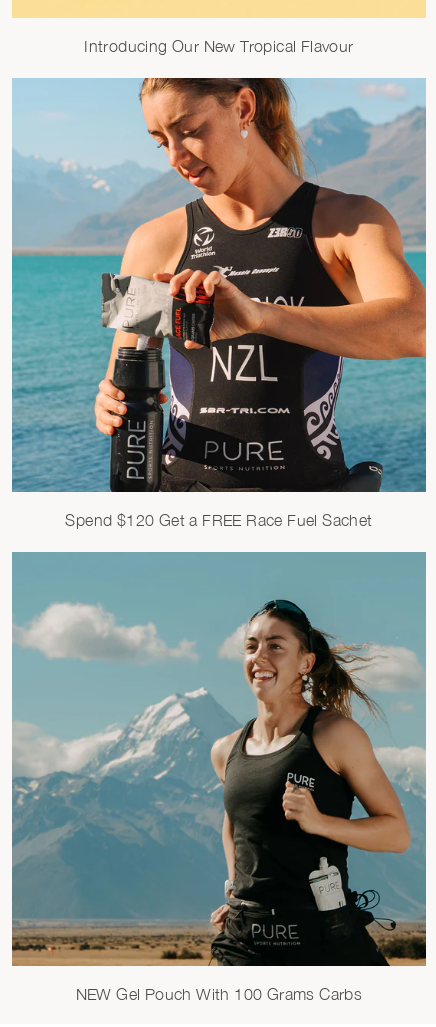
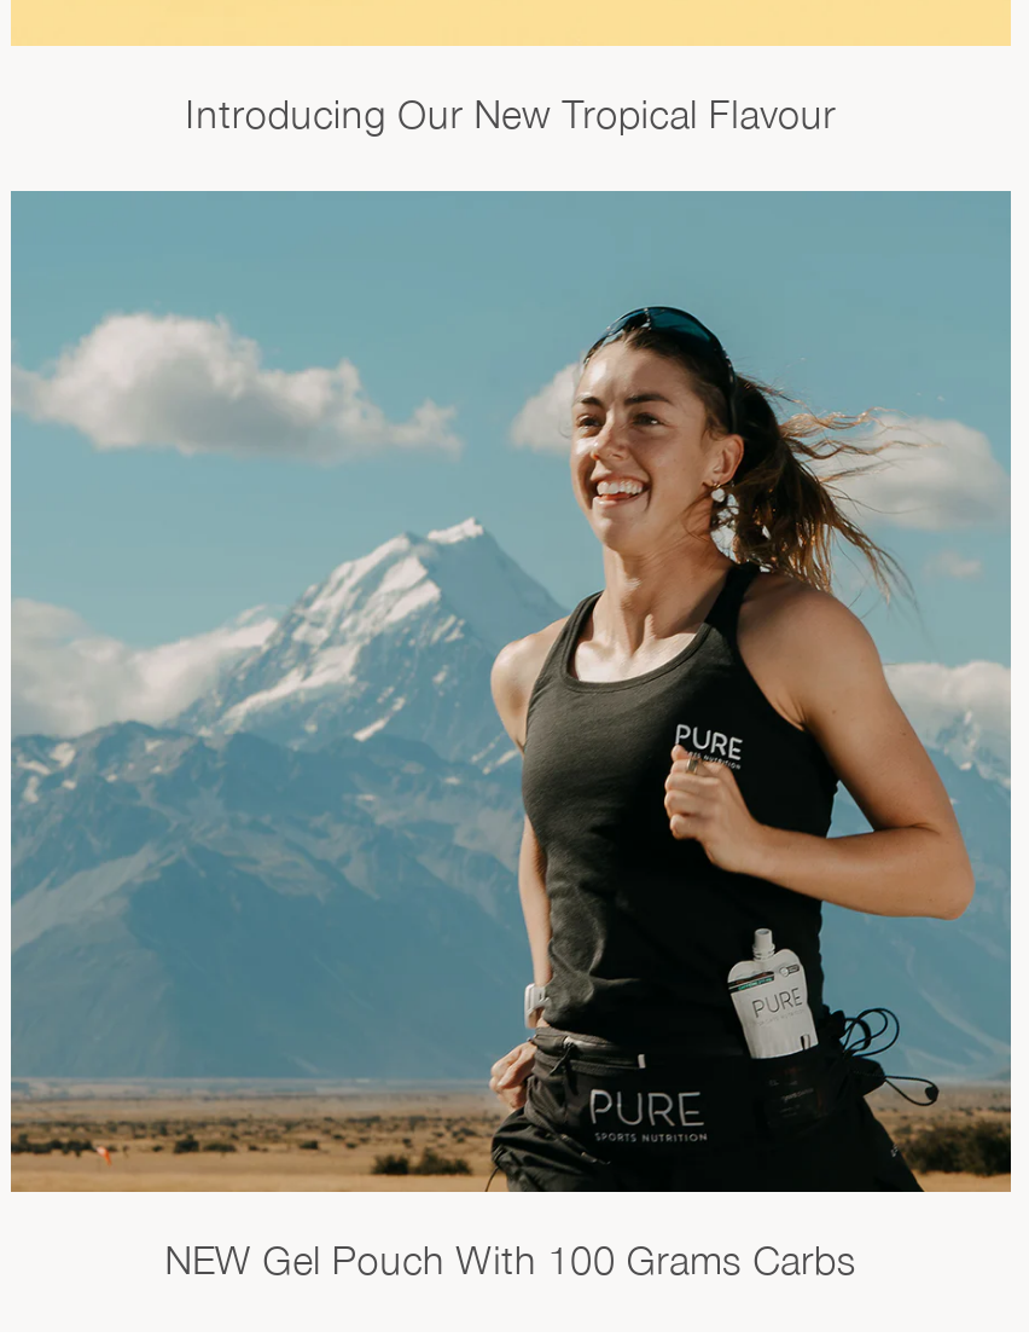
- [image]
- Spend $120 Get a FREE Race Fuel Sachet
